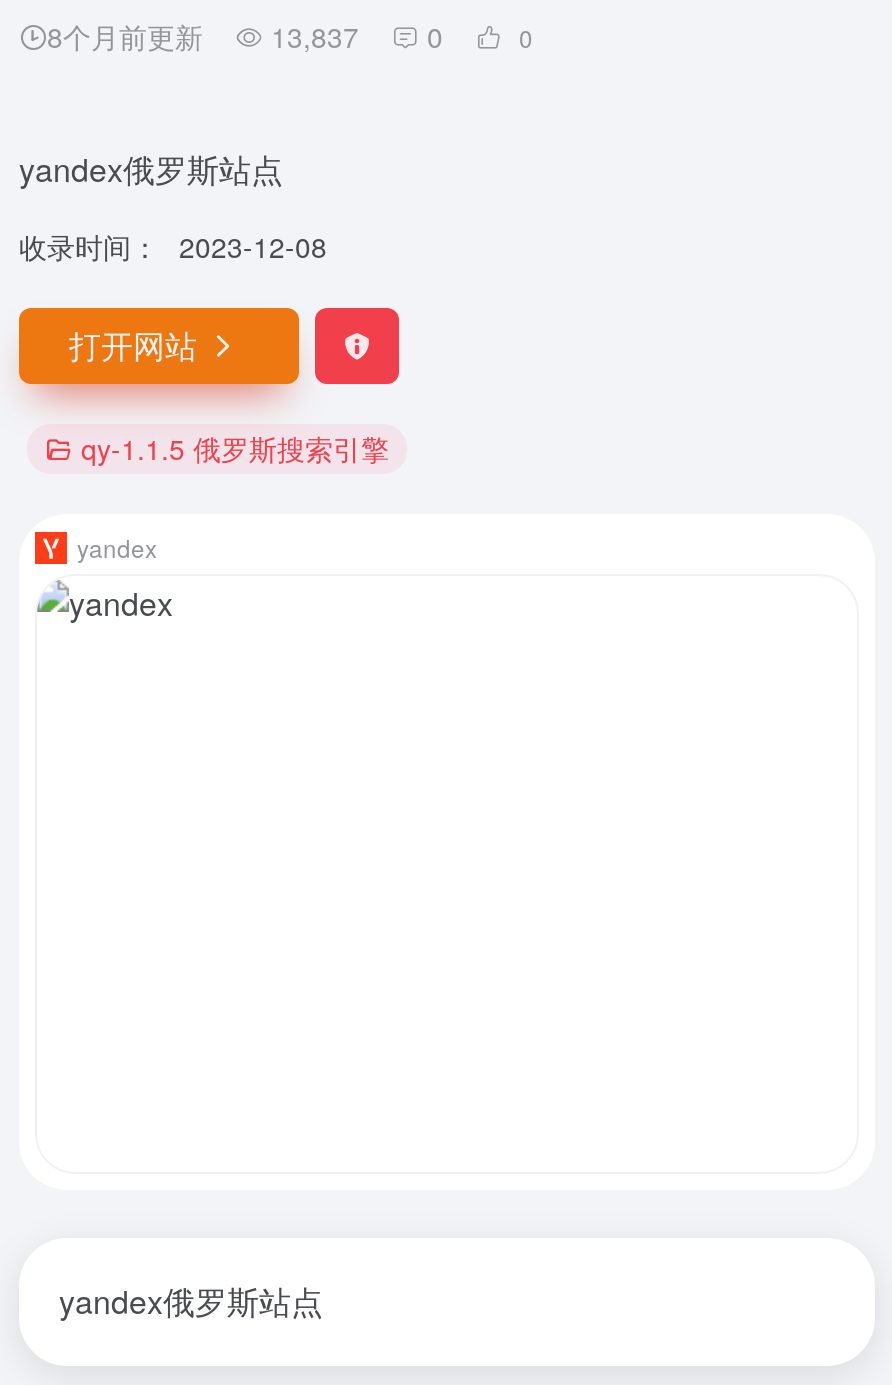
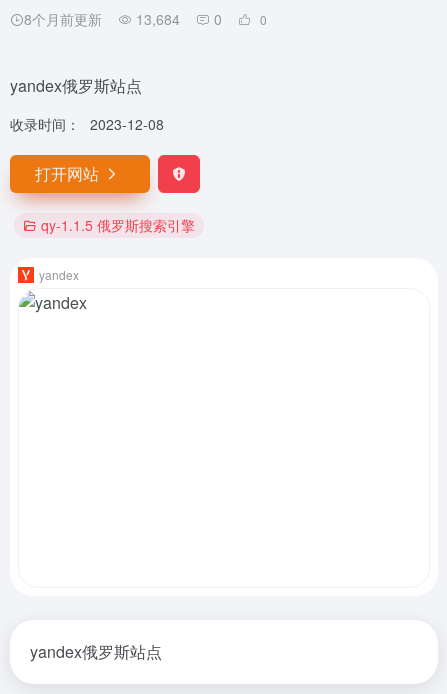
- 8个月前更新 13,837 0
+ 8个月前更新 13,684 0
